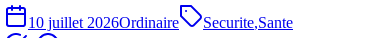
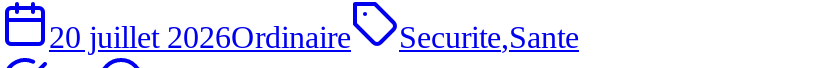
- 10 juillet 2026Ordinaire
+ 20 juillet 2026Ordinaire
